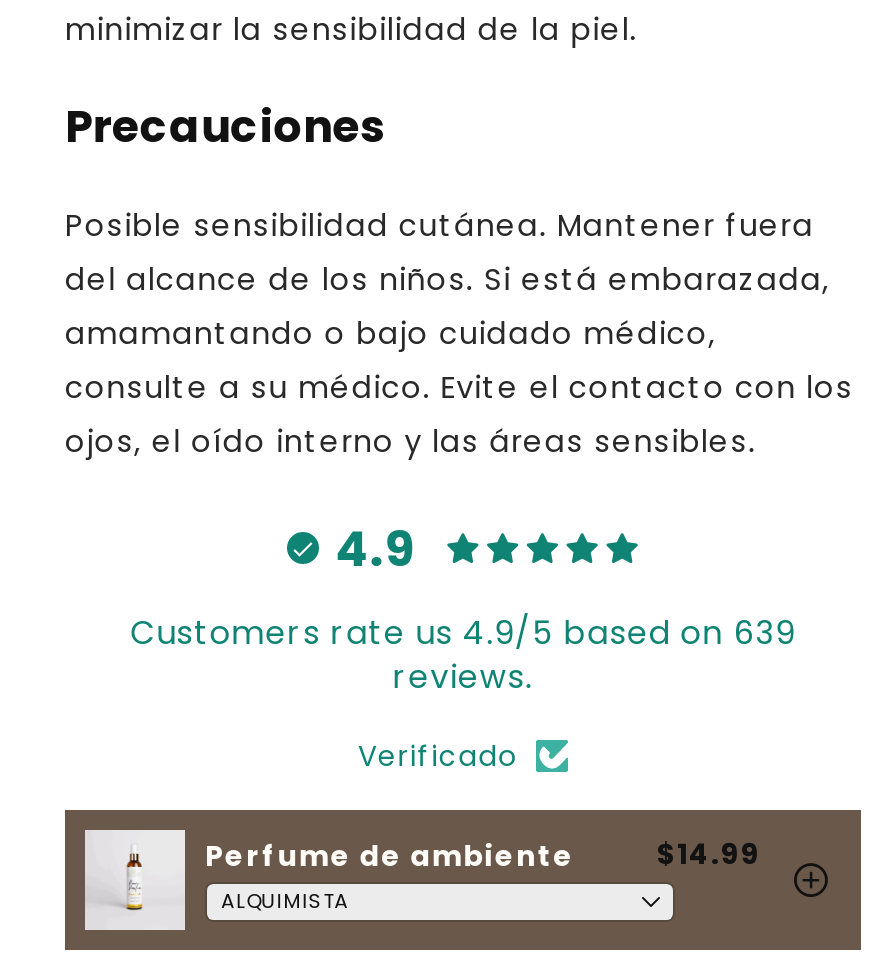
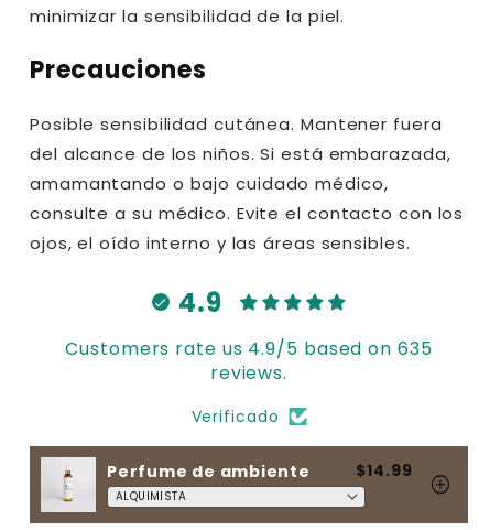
- Customers rate us 4.9/5 based on 639
+ Customers rate us 4.9/5 based on 635
